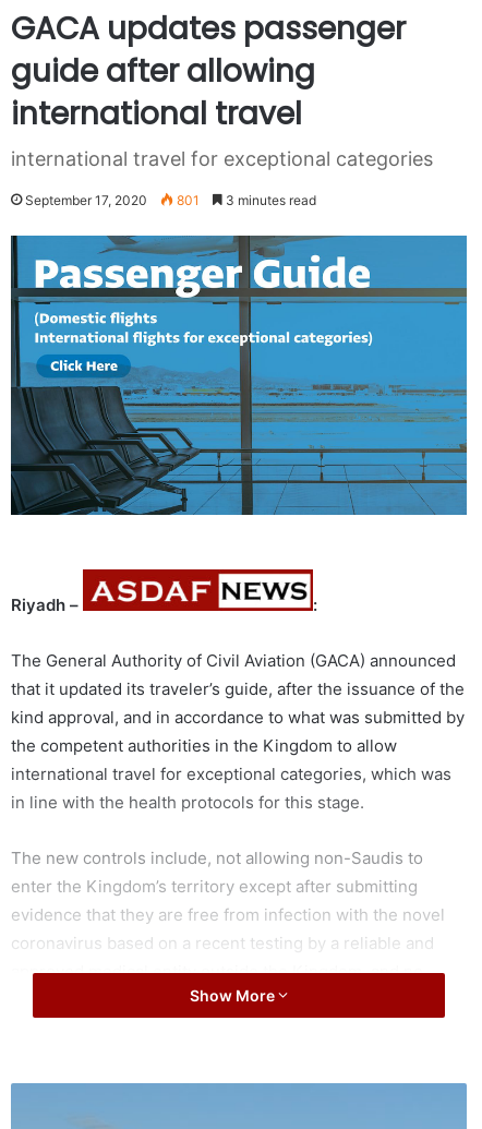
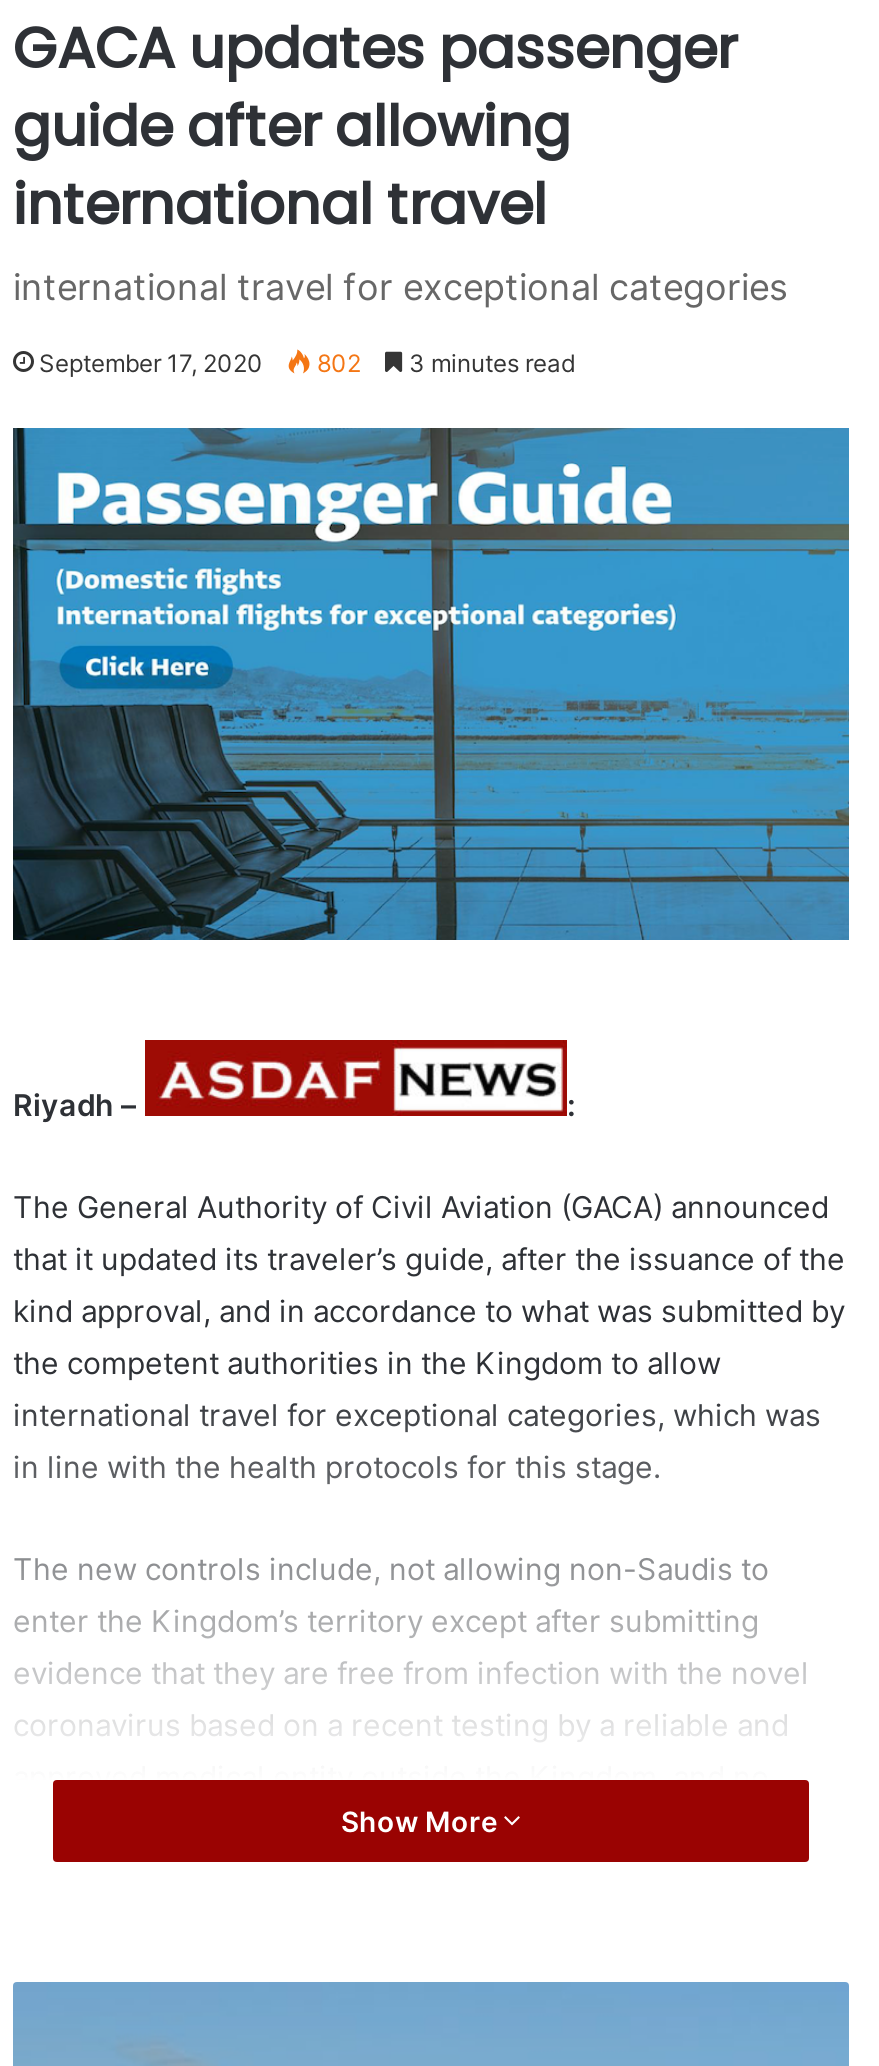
- September 17, 2020 801 3 minutes read
+ September 17, 2020 802 3 minutes read
